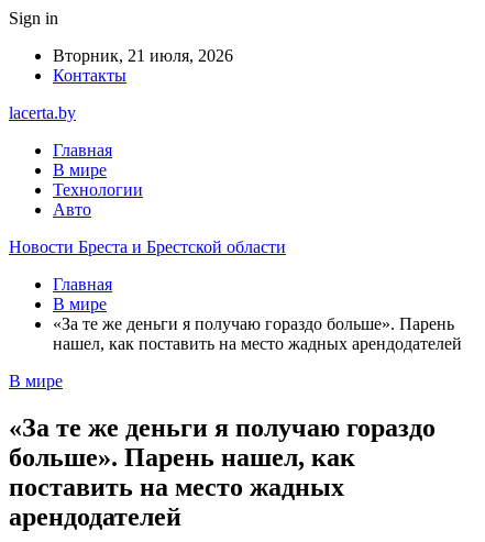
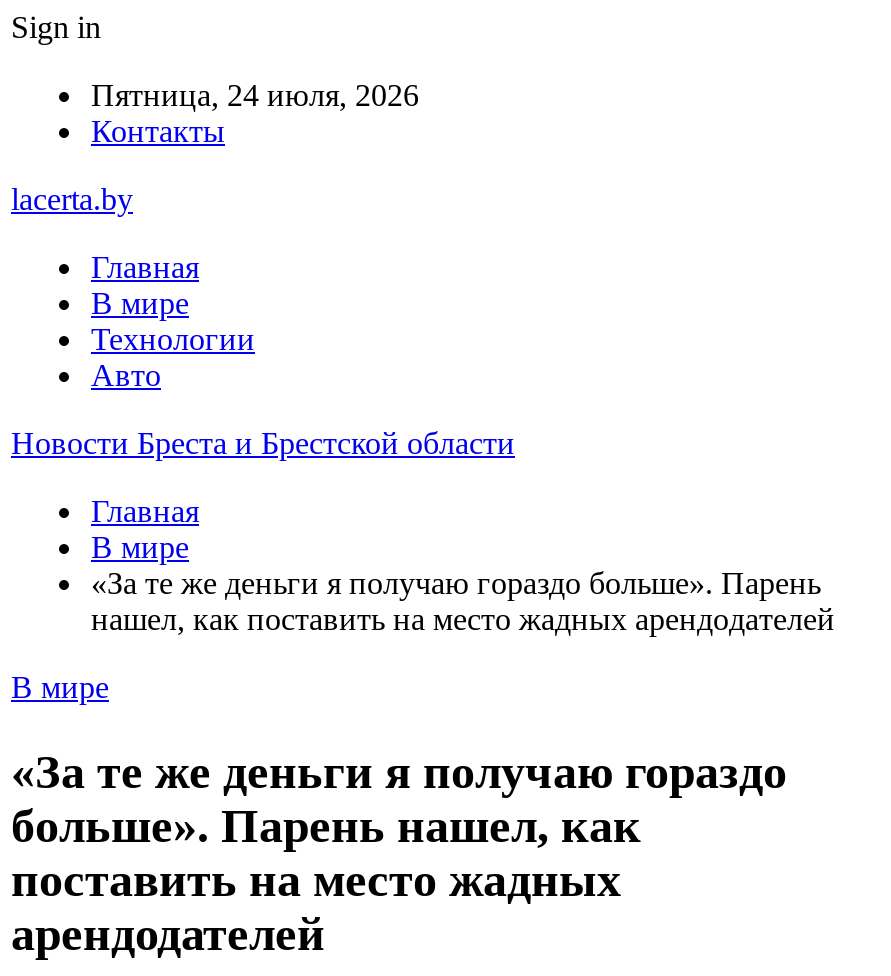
- Вторник, 21 июля, 2026
+ Пятница, 24 июля, 2026
